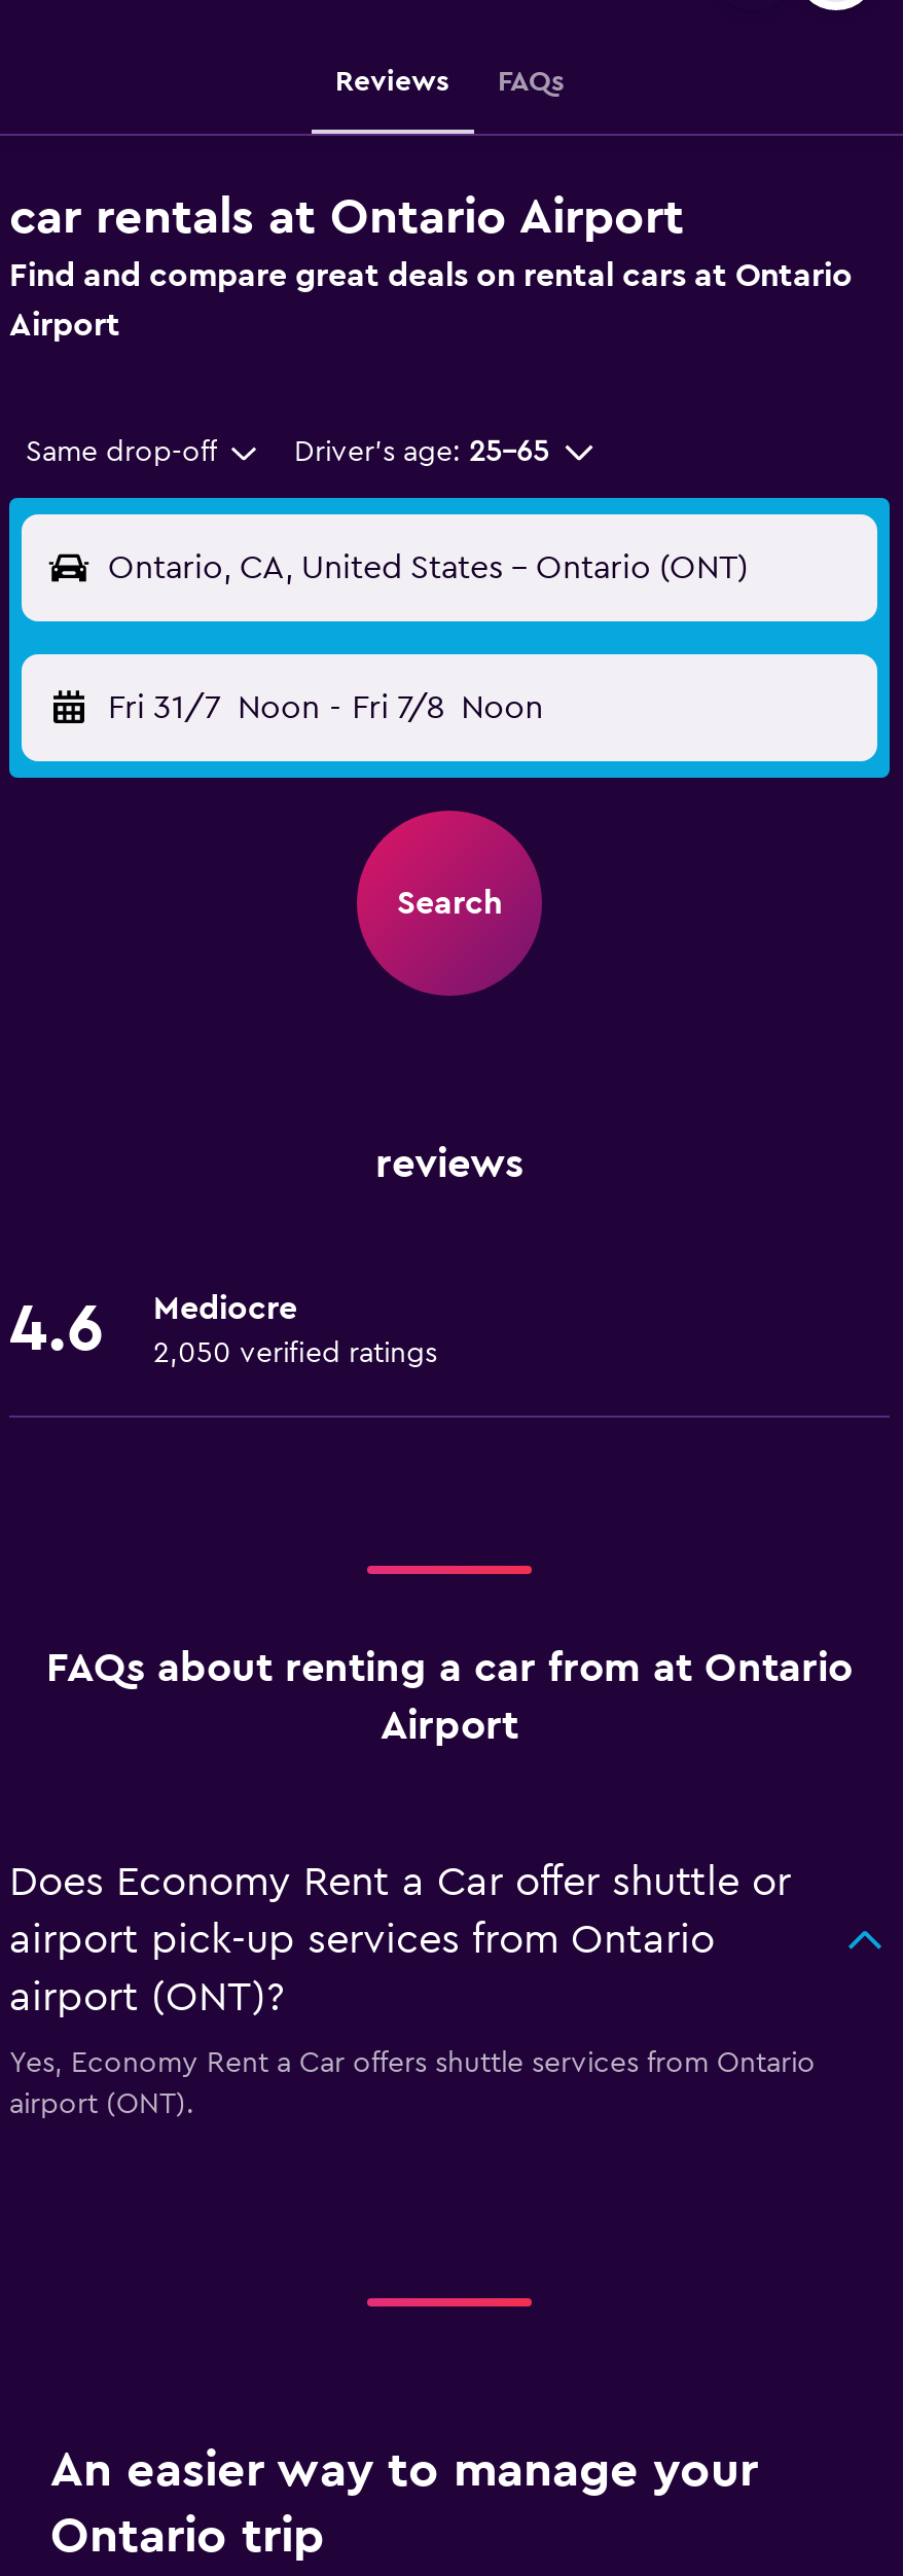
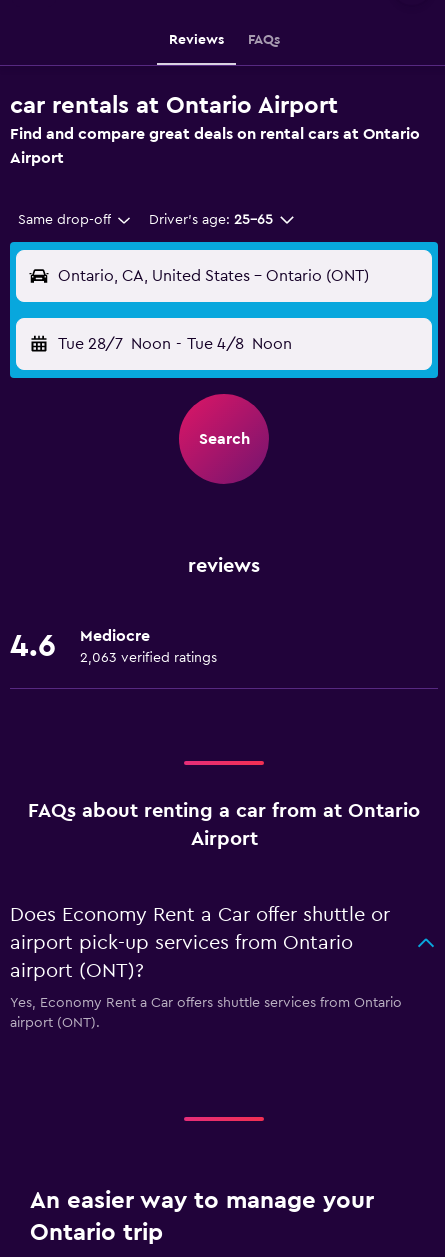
- Fri 31/7 Noon - Fri 7/8 Noon
+ Tue 28/7 Noon - Tue 4/8 Noon

- 2,050 verified ratings
+ 2,063 verified ratings
